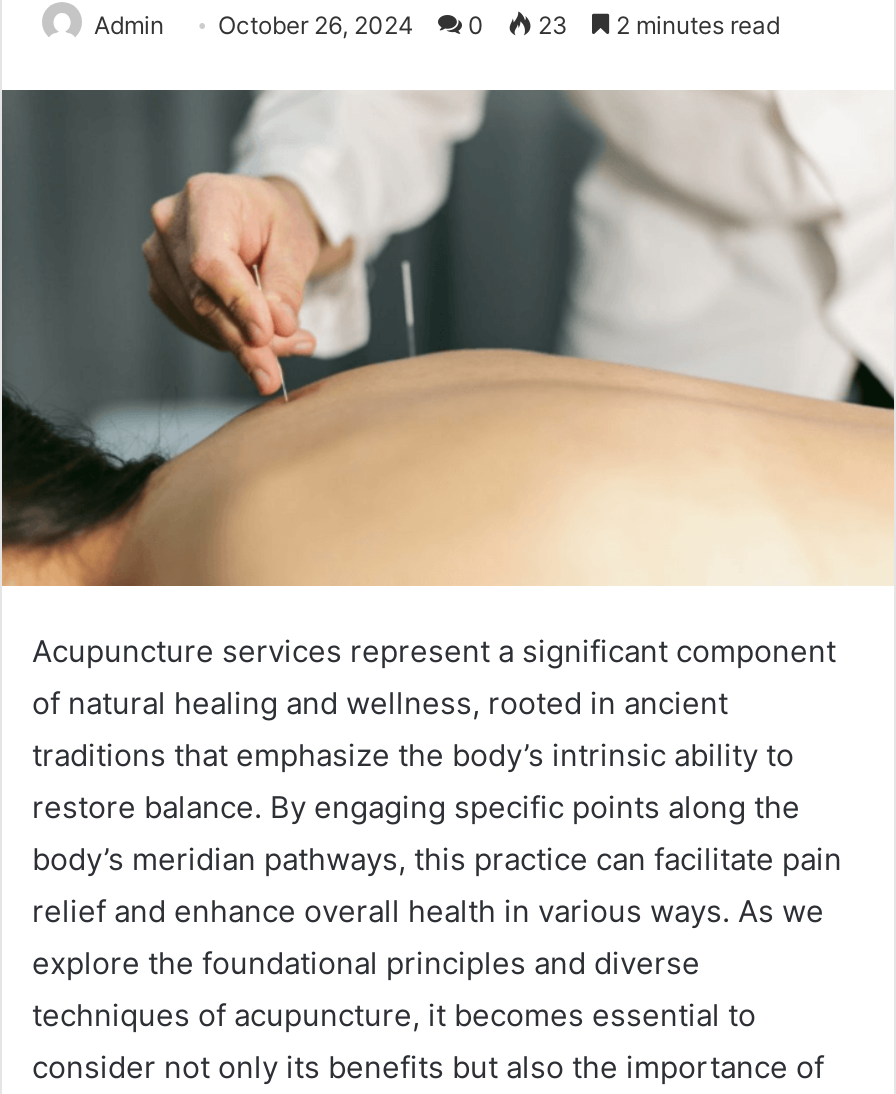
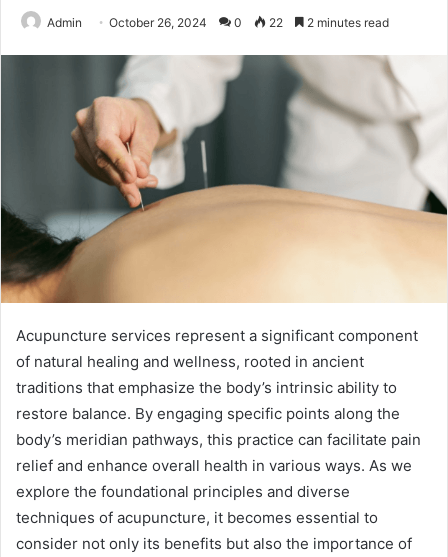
- Admin October 26, 2024 0 23 2 minutes read
+ Admin October 26, 2024 0 22 2 minutes read
